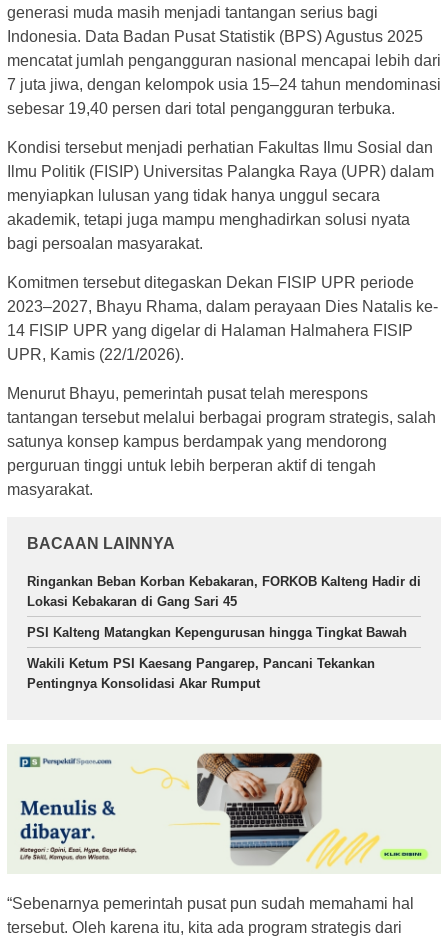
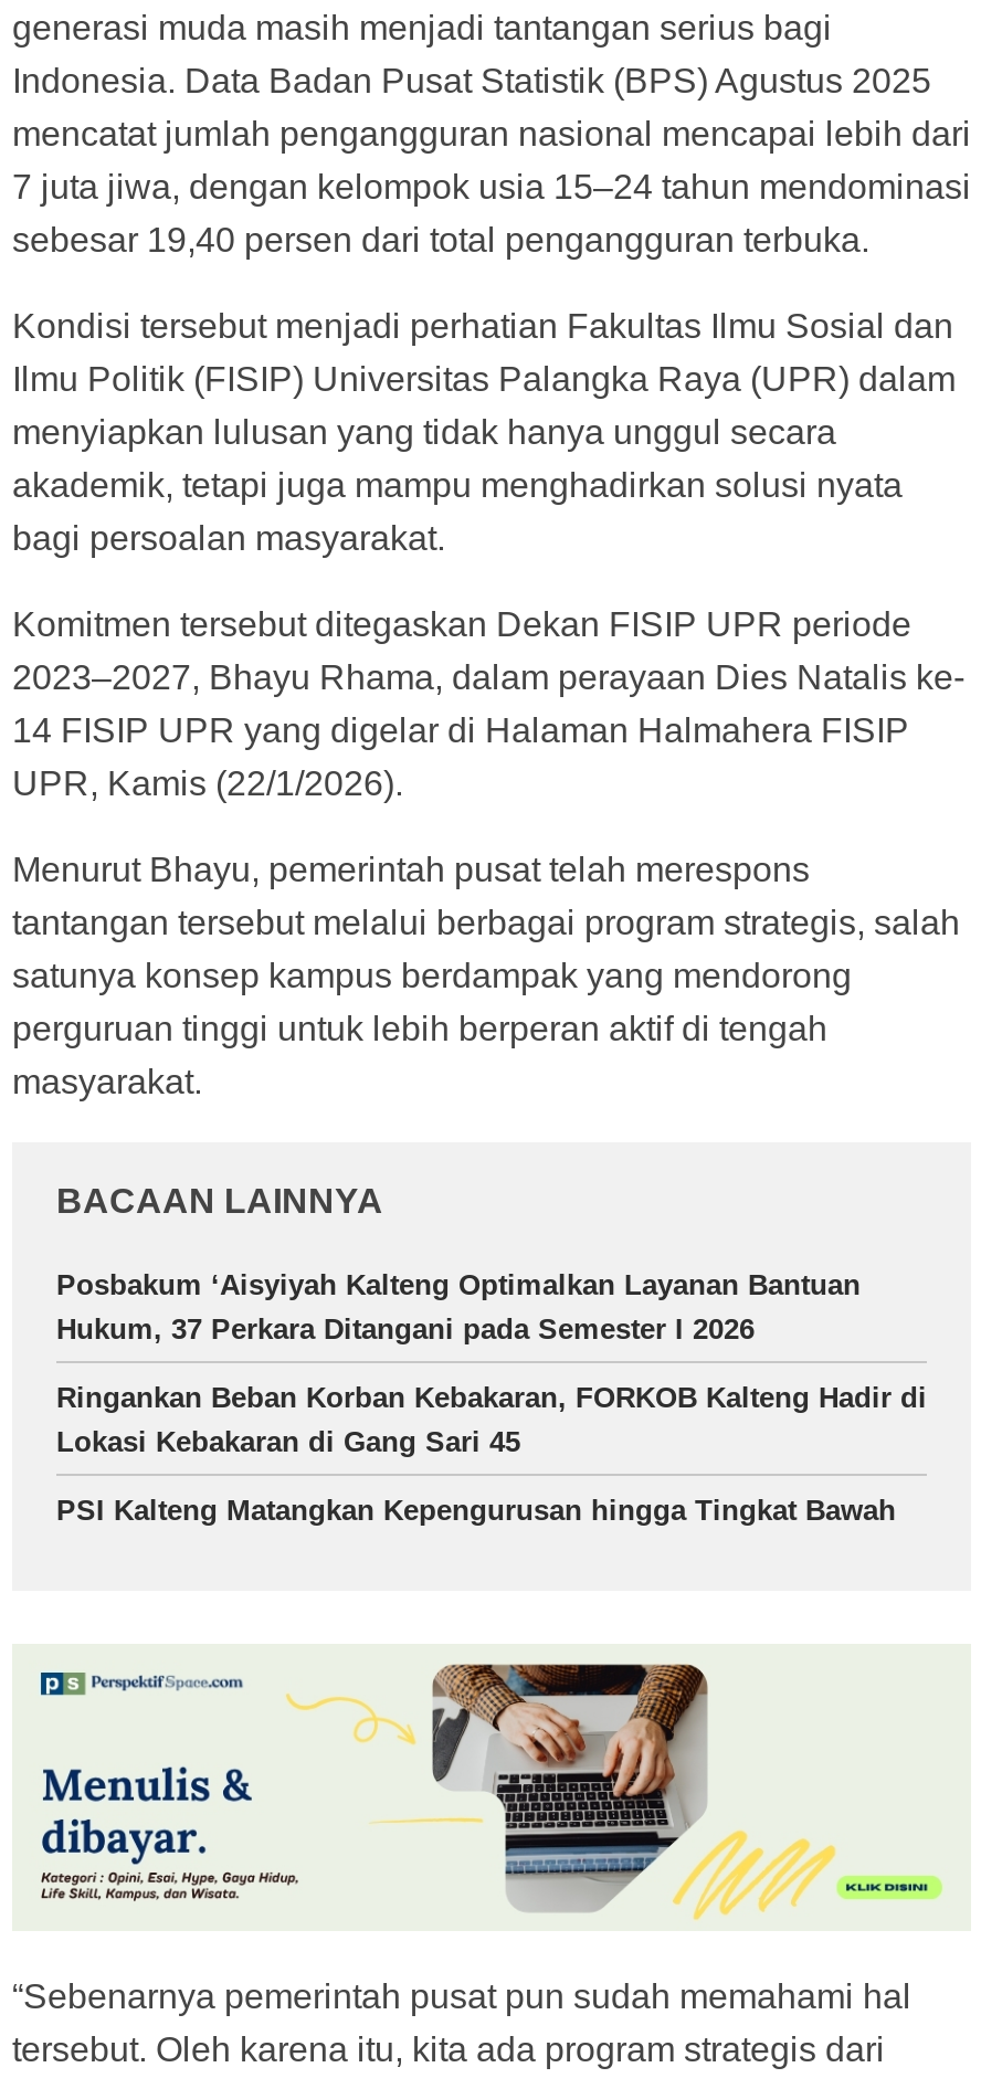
+ Posbakum ‘Aisyiyah Kalteng Optimalkan Layanan Bantuan
+ Hukum, 37 Perkara Ditangani pada Semester I 2026

moved down: Ringankan Beban Korban Kebakaran, FORKOB Kalteng Hadir di | Lokasi Kebakaran di Gang Sari 45 | PSI Kalteng Matangkan Kepengurusan hingga Tingkat Bawah

- Wakili Ketum PSI Kaesang Pangarep, Pancani Tekankan
- Pentingnya Konsolidasi Akar Rumput
